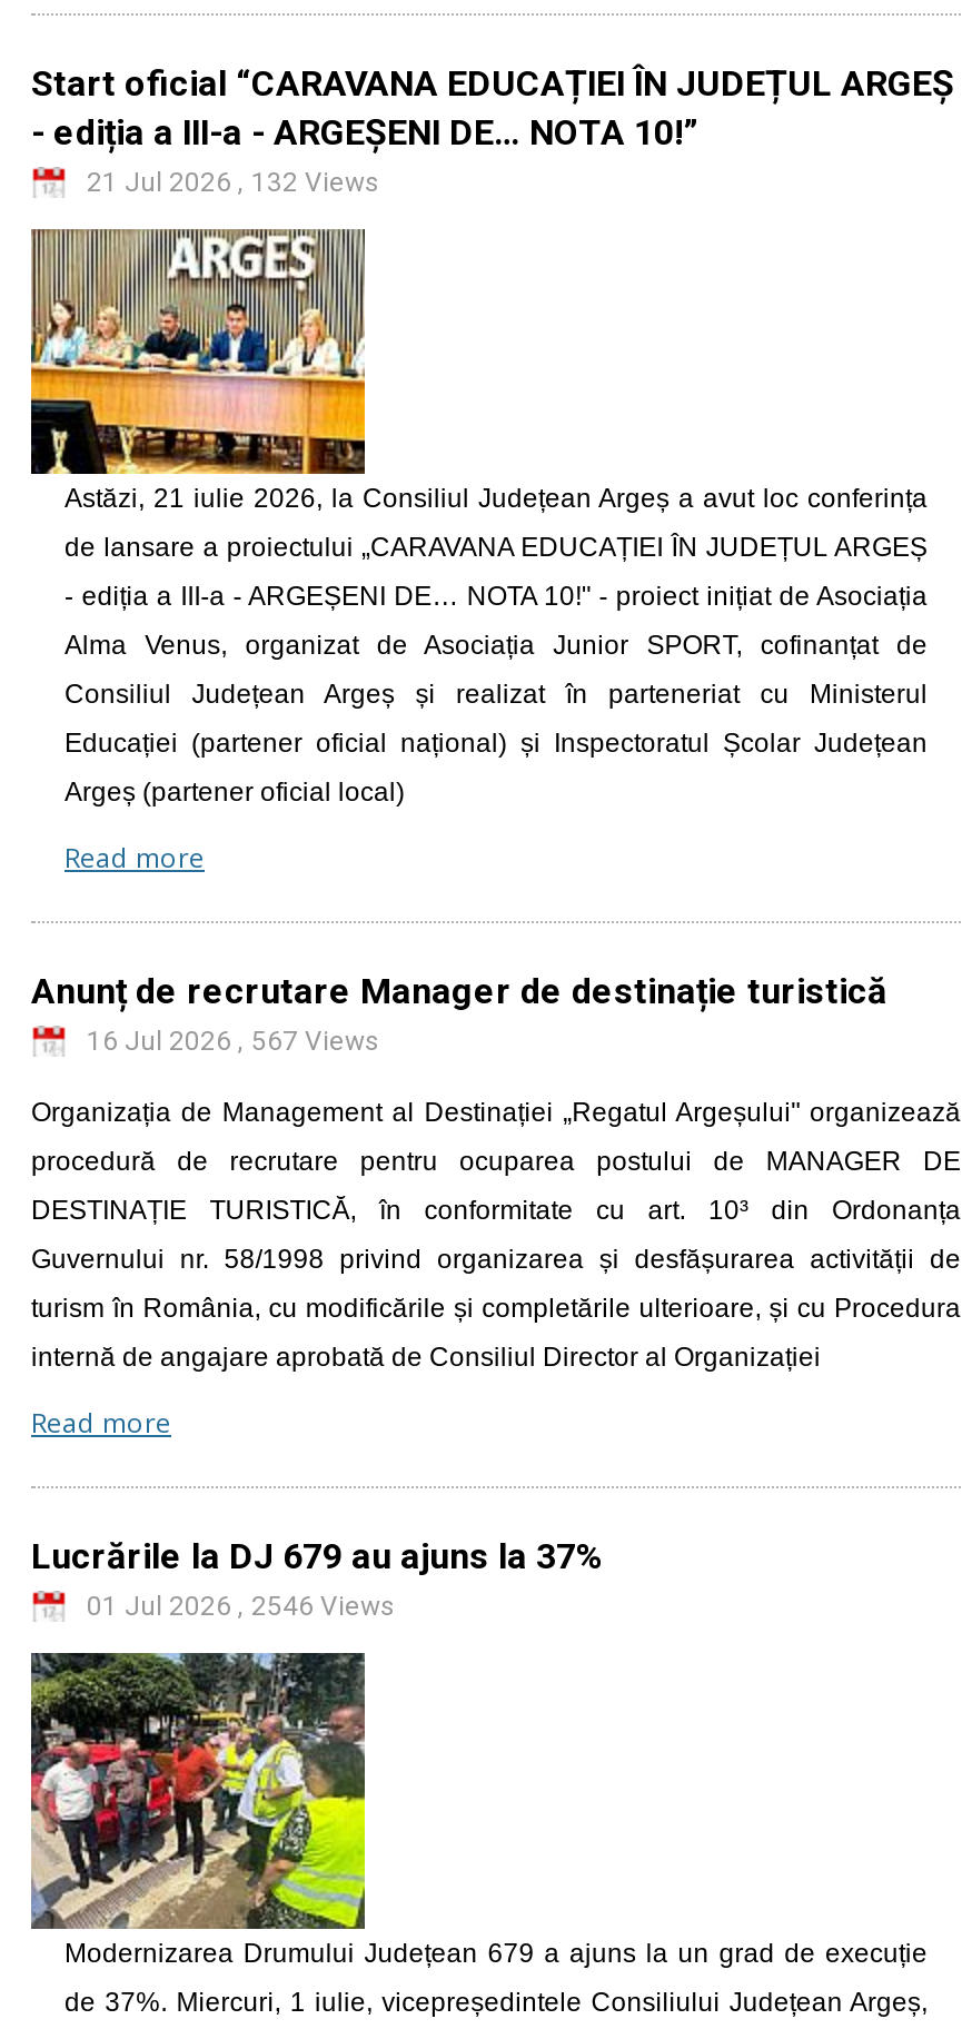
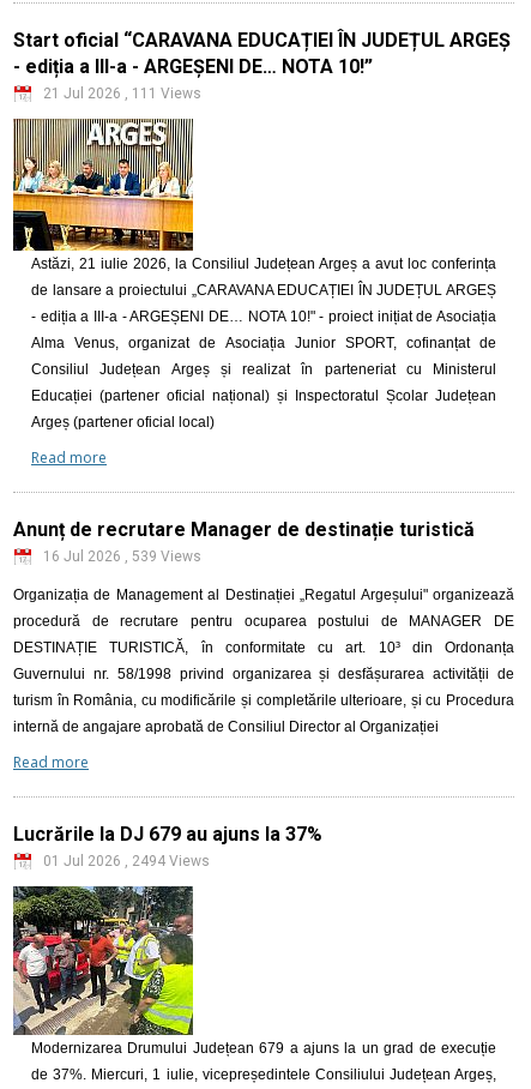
- 21 Jul 2026, 132 Views
+ 21 Jul 2026, 111 Views

- 16 Jul 2026, 567 Views
+ 16 Jul 2026, 539 Views

- 01 Jul 2026, 2546 Views
+ 01 Jul 2026, 2494 Views
